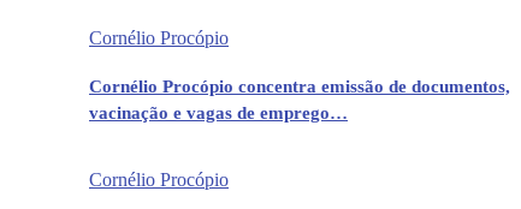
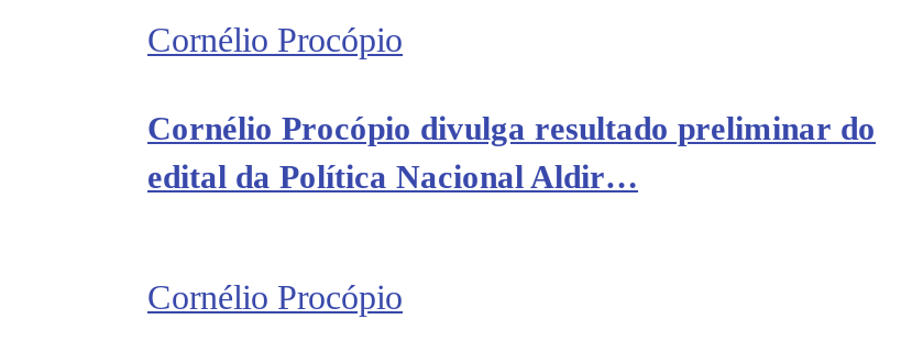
- Cornélio Procópio concentra emissão de documentos,
- vacinação e vagas de emprego…
+ Cornélio Procópio divulga resultado preliminar do
+ edital da Política Nacional Aldir…
